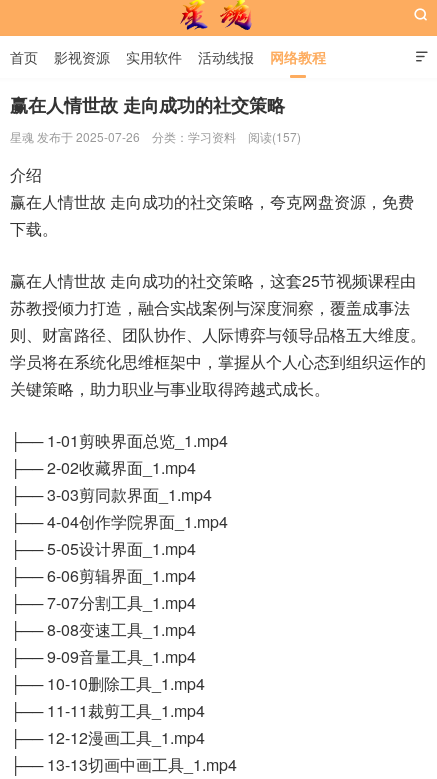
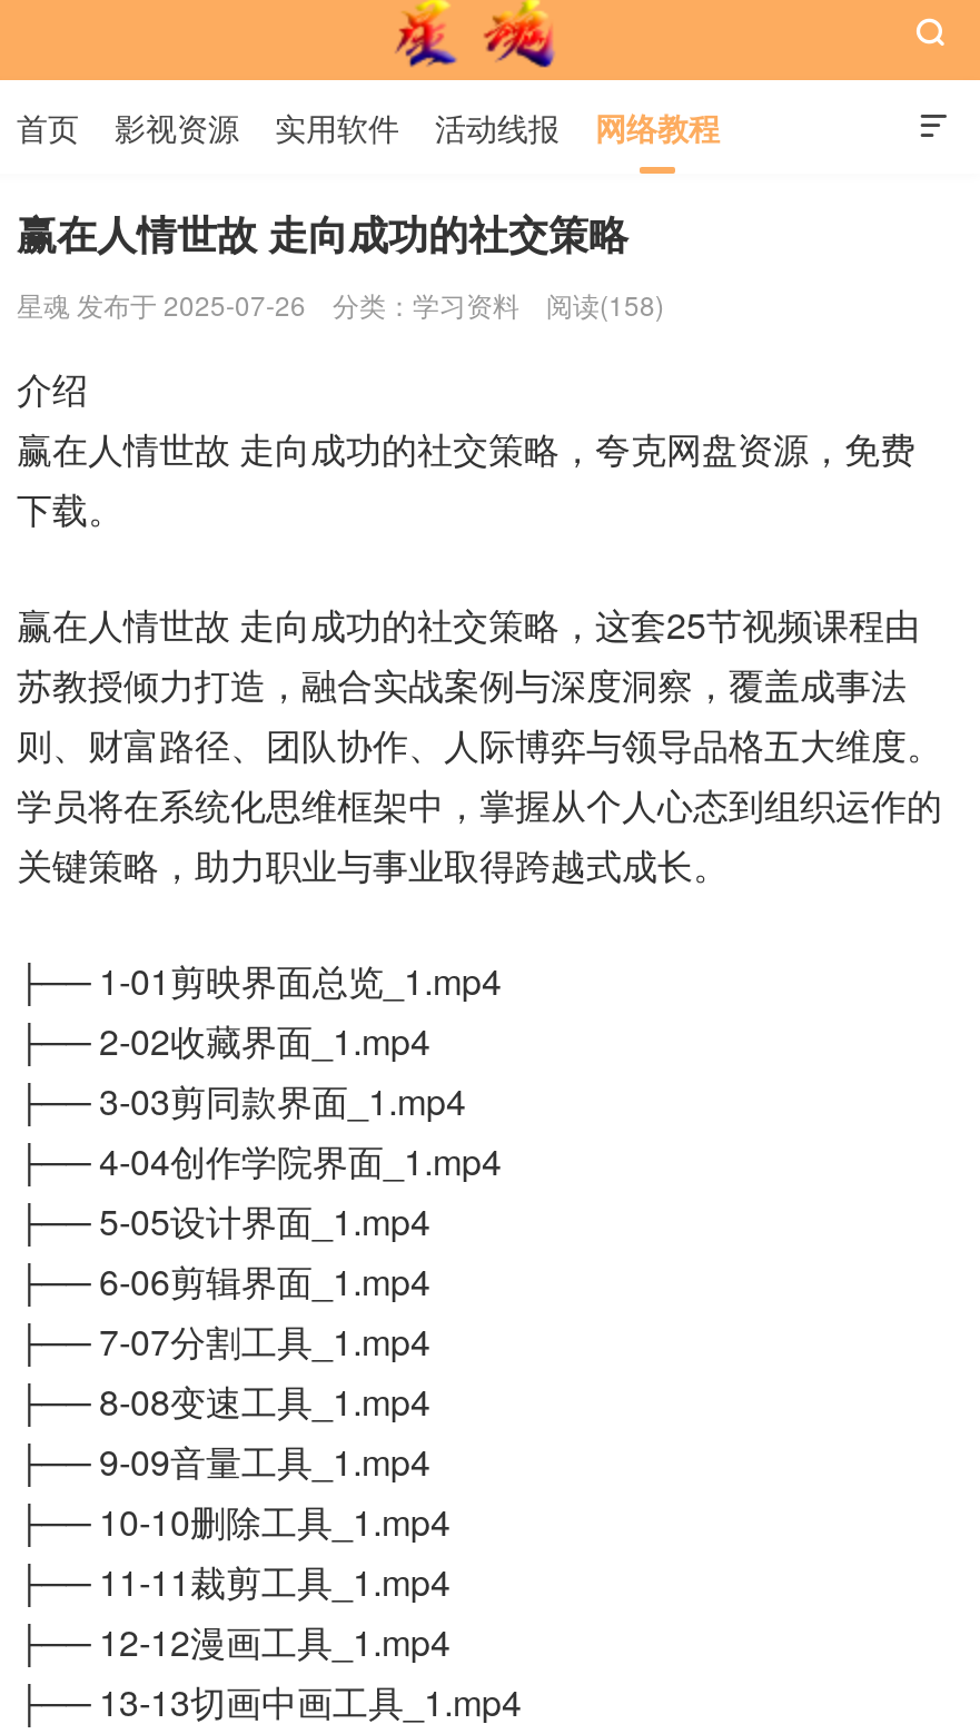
- 星魂 发布于 2025-07-26 分类：学习资料 阅读(157)
+ 星魂 发布于 2025-07-26 分类：学习资料 阅读(158)
